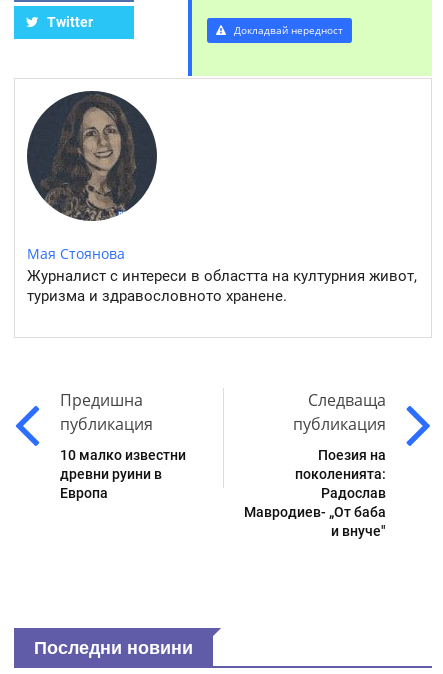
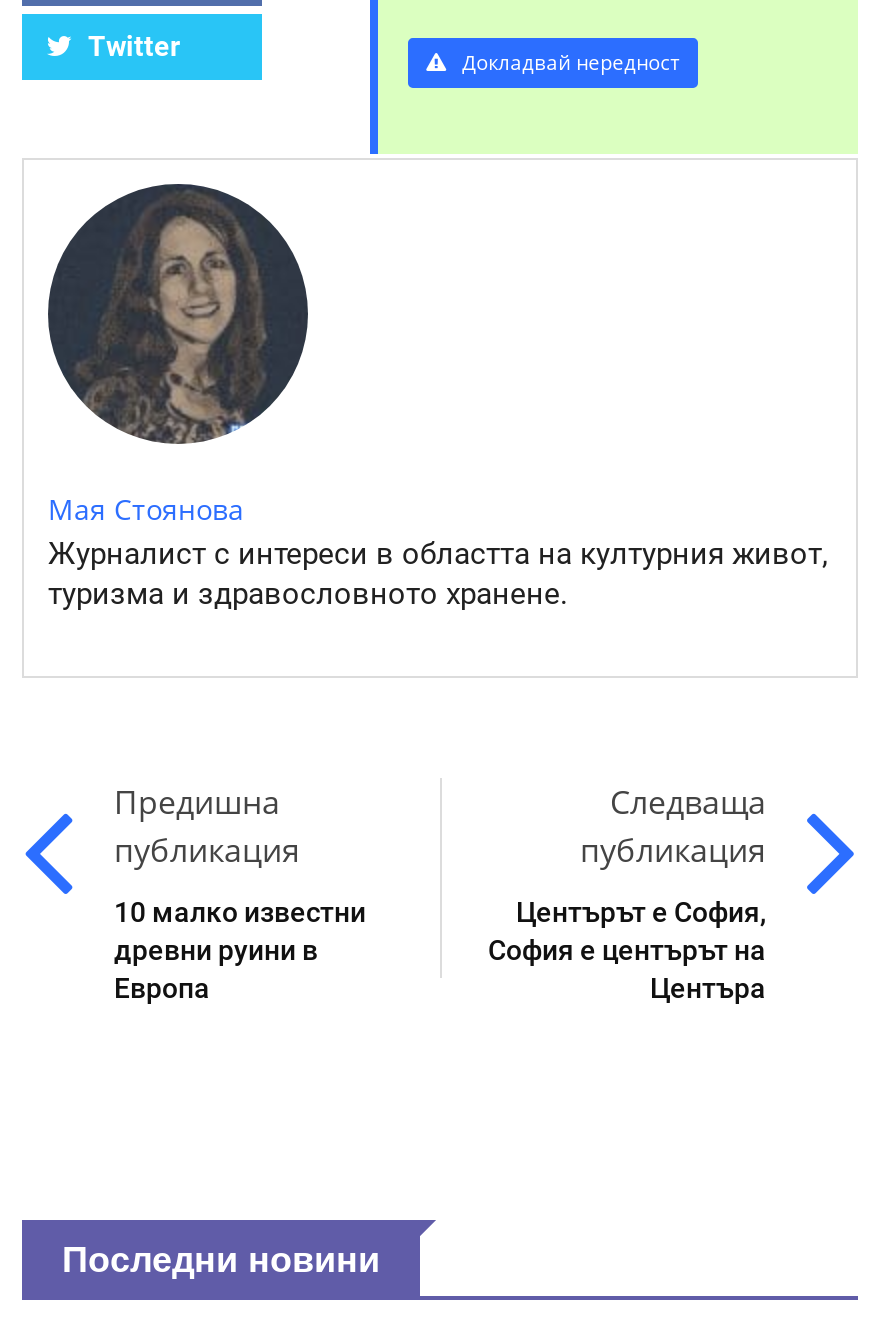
- Поезия на
- поколенията:
- Радослав
- Мавродиев- „От баба
- и внуче"
+ Центърът е София,
+ София е центърът на
+ Центъра
